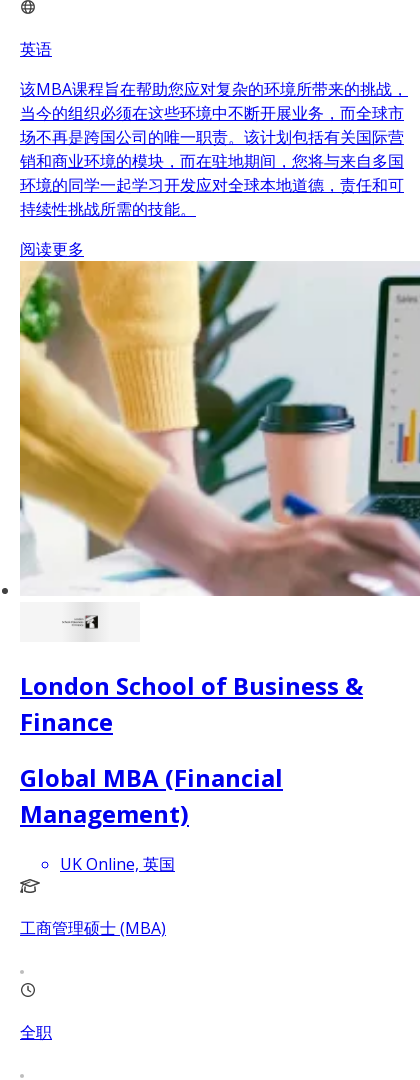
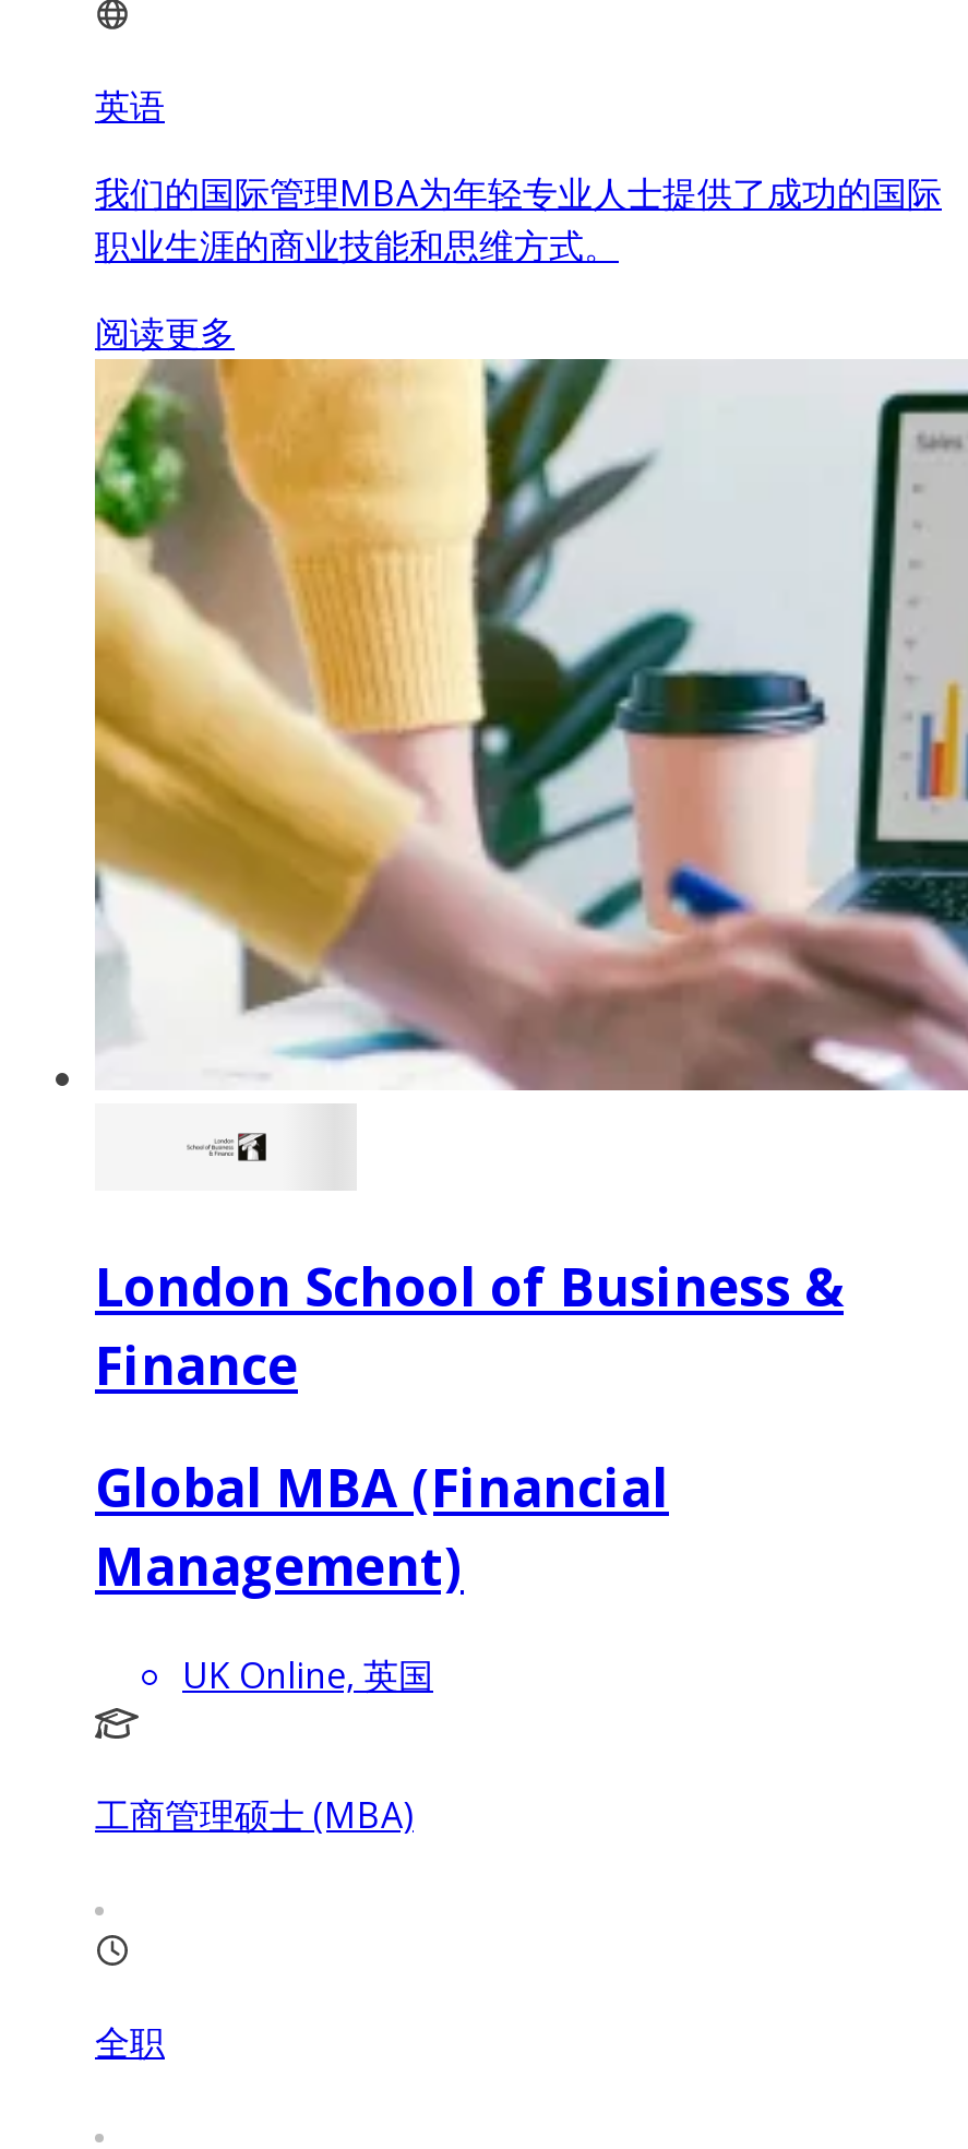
- 该MBA课程旨在帮助您应对复杂的环境所带来的挑战，
- 当今的组织必须在这些环境中不断开展业务，而全球市
- 场不再是跨国公司的唯一职责。该计划包括有关国际营
- 销和商业环境的模块，而在驻地期间，您将与来自多国
- 环境的同学一起学习开发应对全球本地道德，责任和可
- 持续性挑战所需的技能。
+ 我们的国际管理MBA为年轻专业人士提供了成功的国际
+ 职业生涯的商业技能和思维方式。
